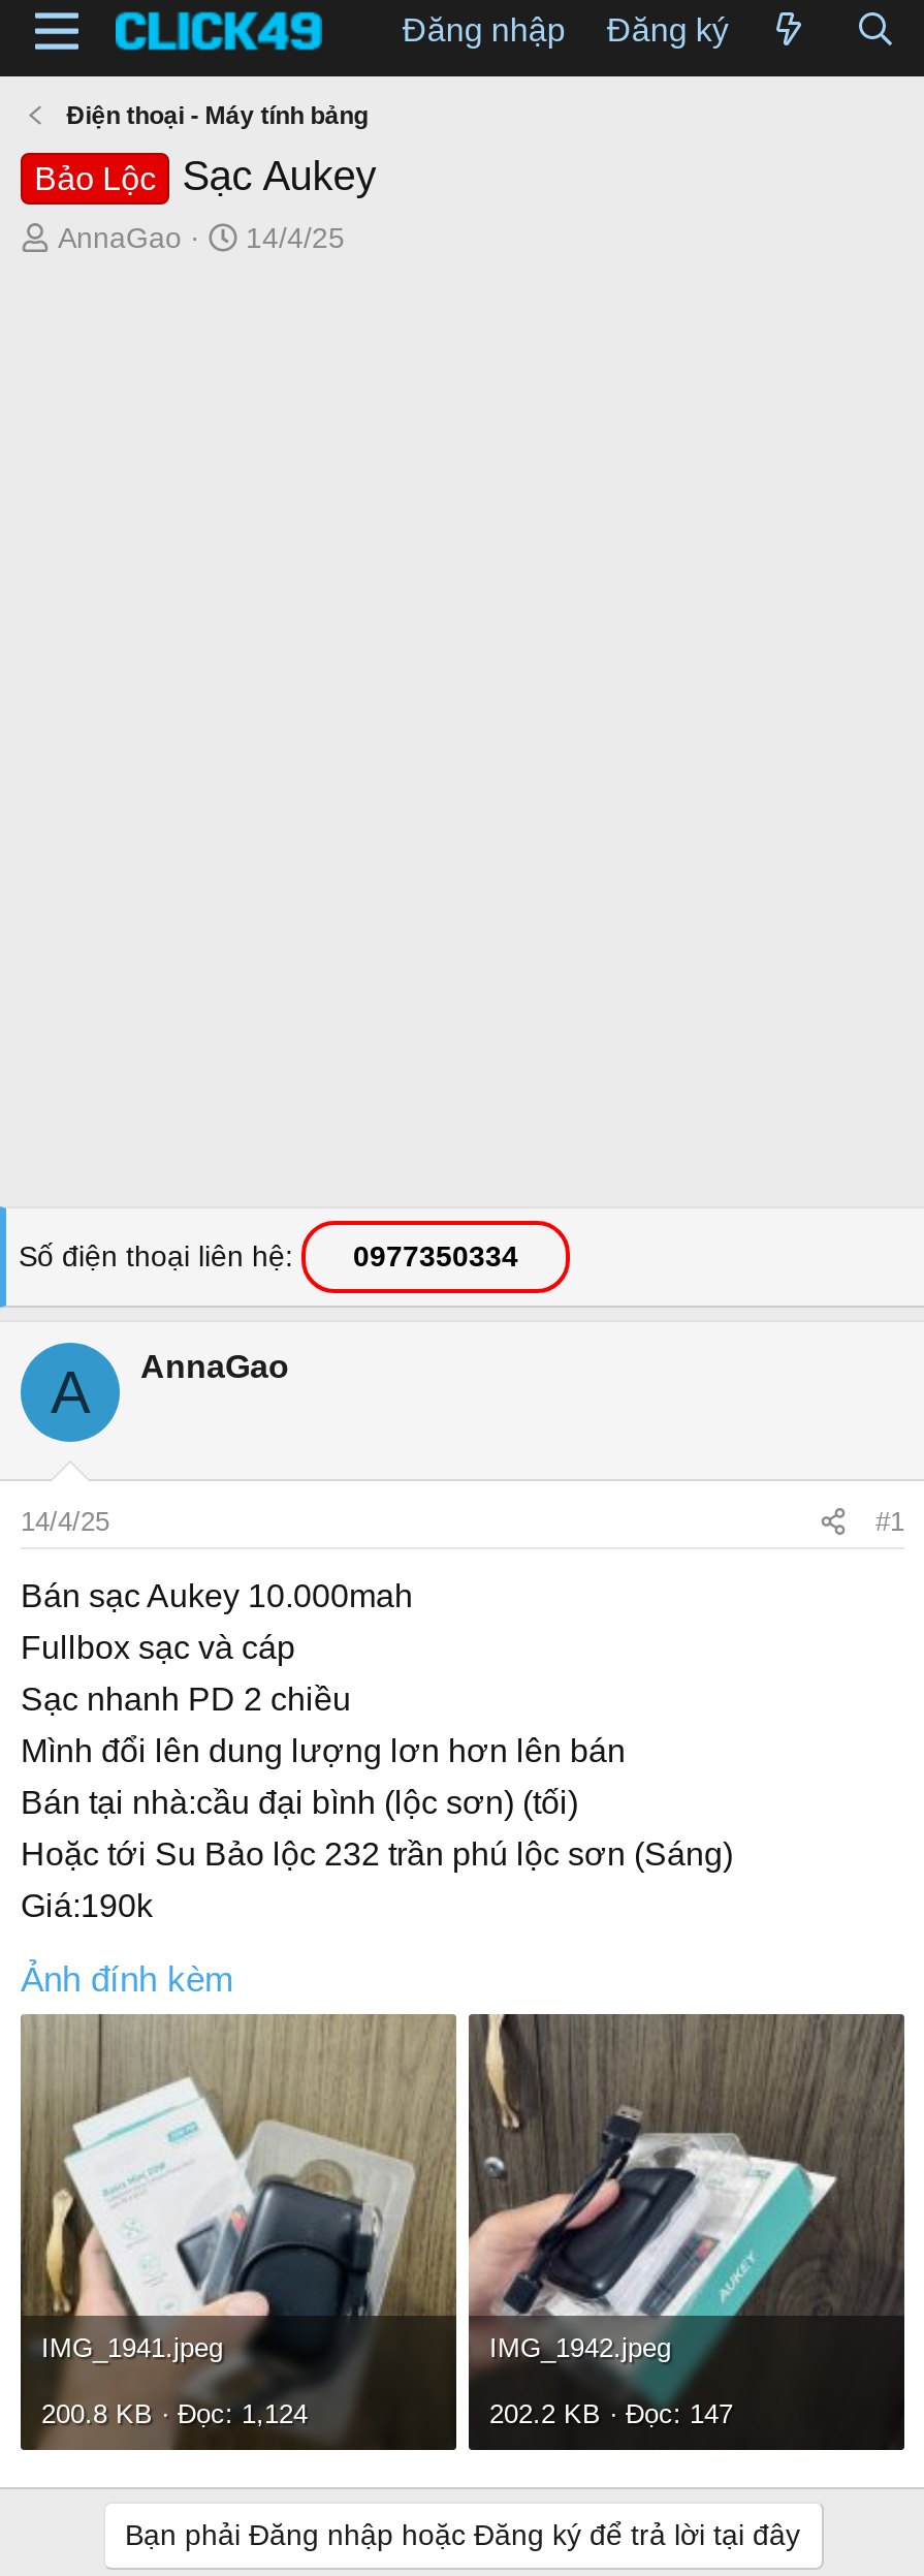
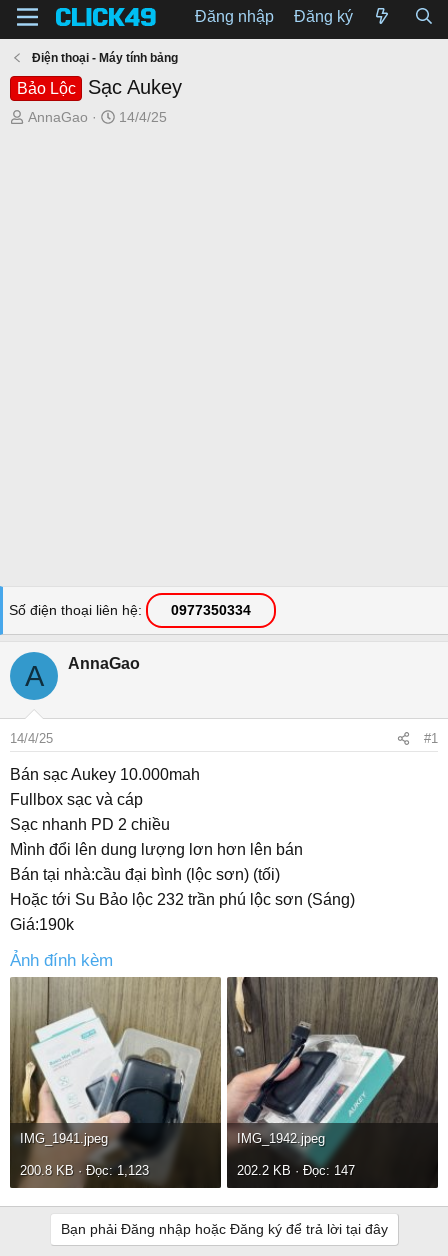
- 200.8 KB · Đọc: 1,124
+ 200.8 KB · Đọc: 1,123
